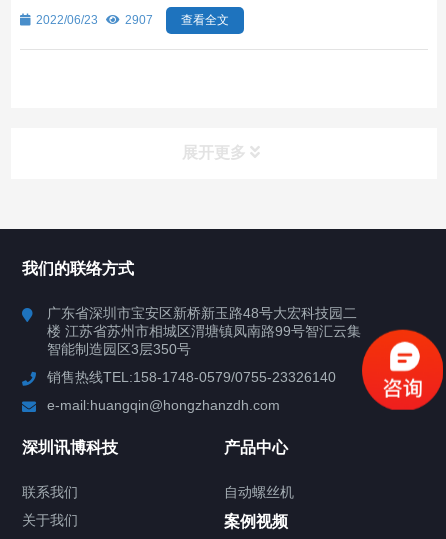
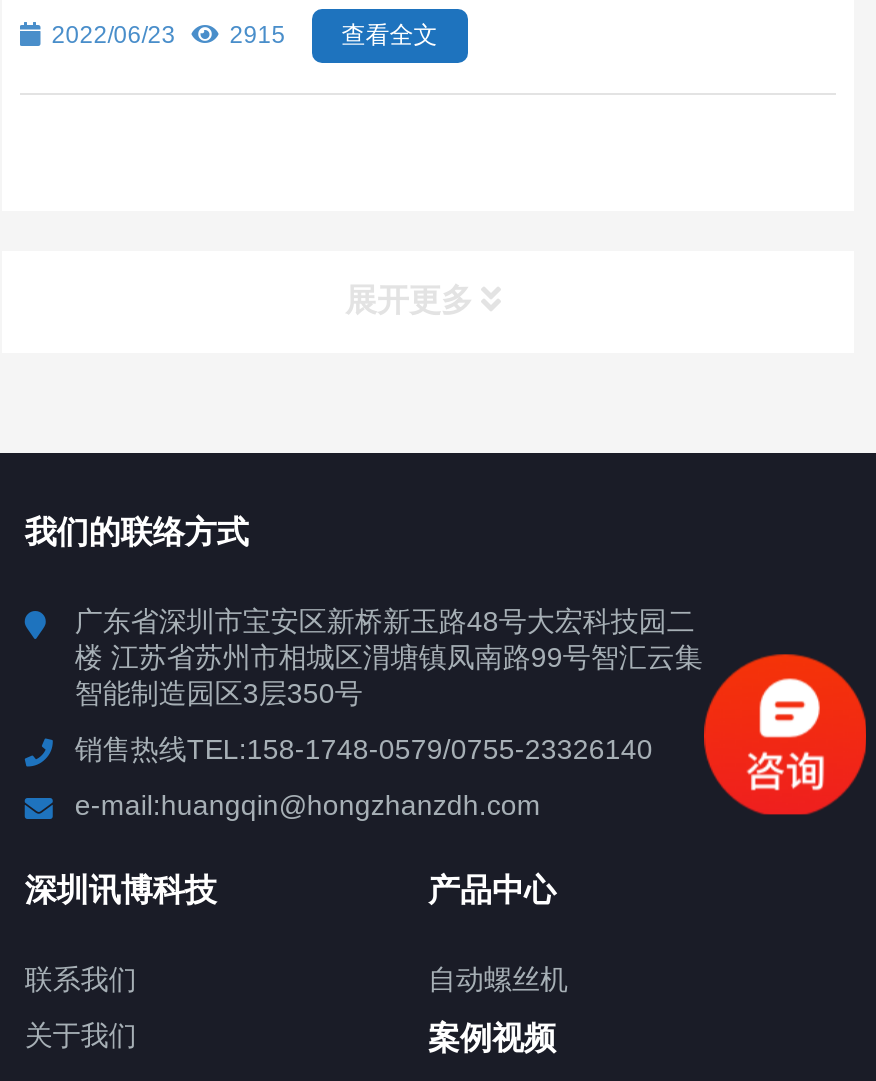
- 2022/06/23 2907 查看全文
+ 2022/06/23 2915 查看全文
